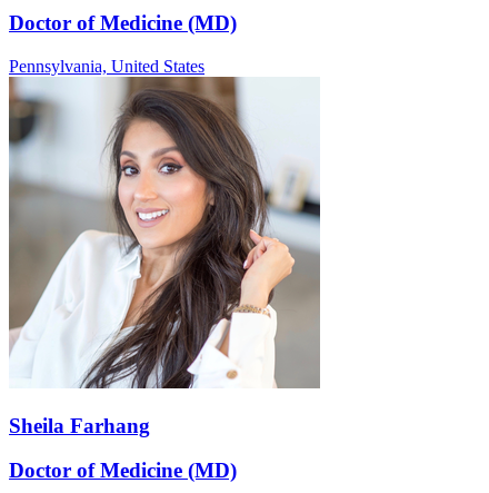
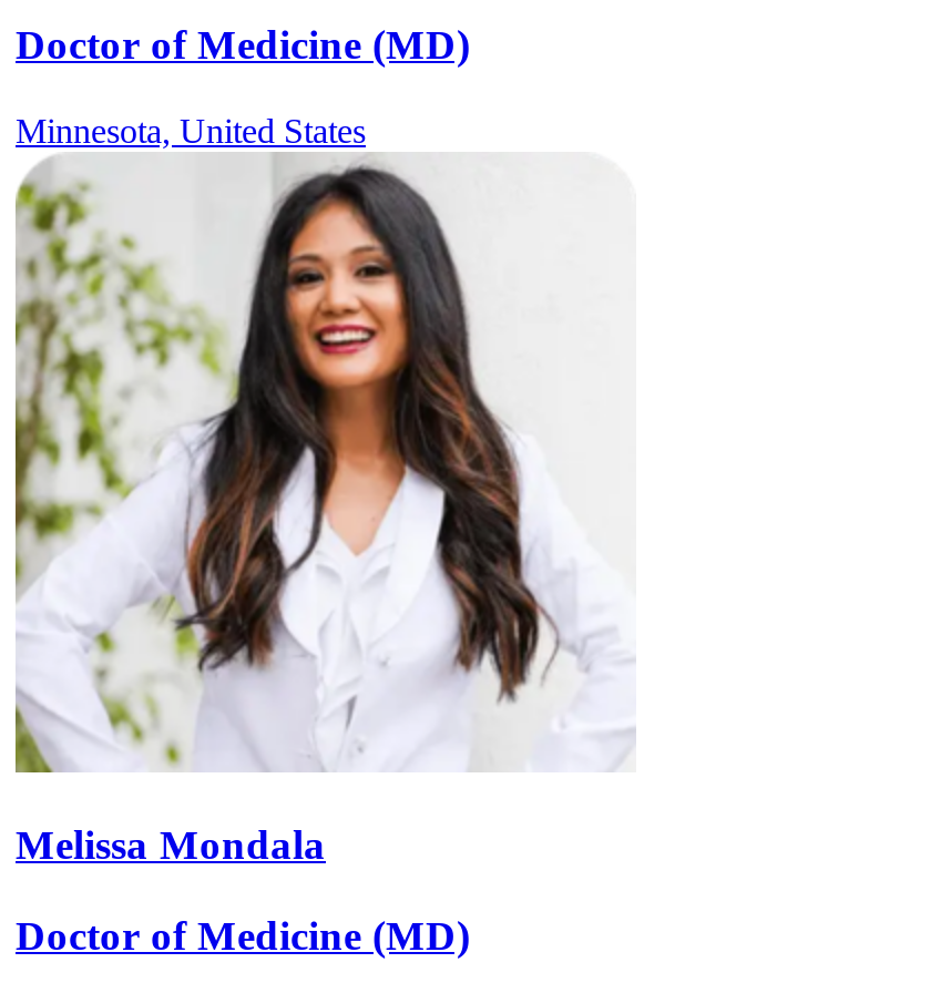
- Pennsylvania, United States
+ Minnesota, United States

- [image]
- Sheila Farhang
+ [image]
+ Melissa Mondala
